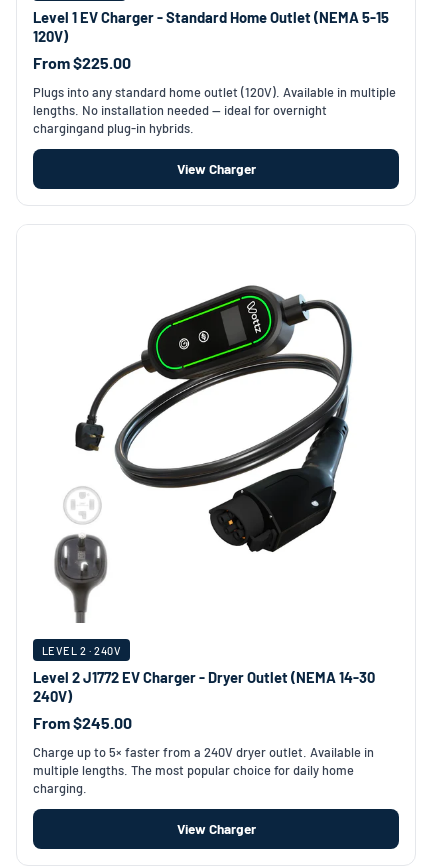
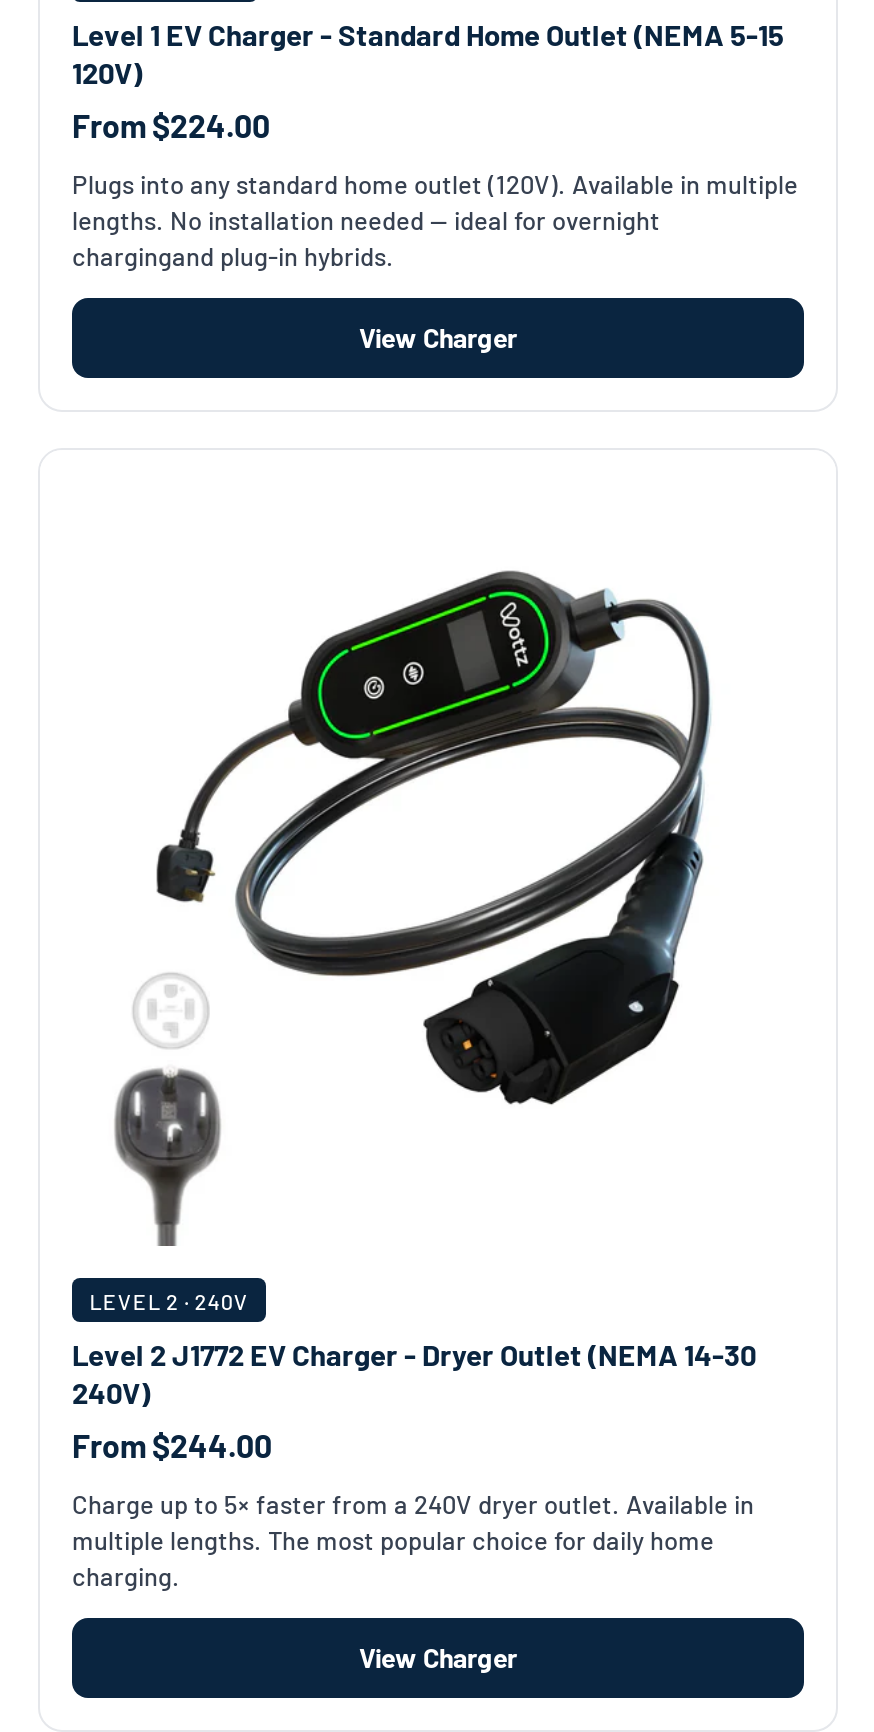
- From $225.00
+ From $224.00

- From $245.00
+ From $244.00
